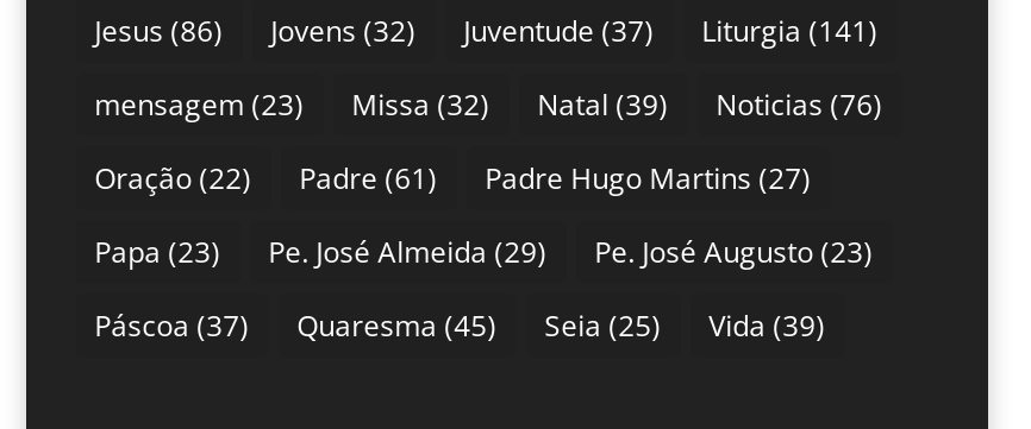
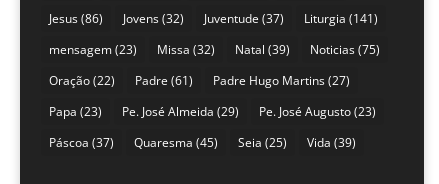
- mensagem (23) Missa (32) Natal (39) Noticias (76)
+ mensagem (23) Missa (32) Natal (39) Noticias (75)
